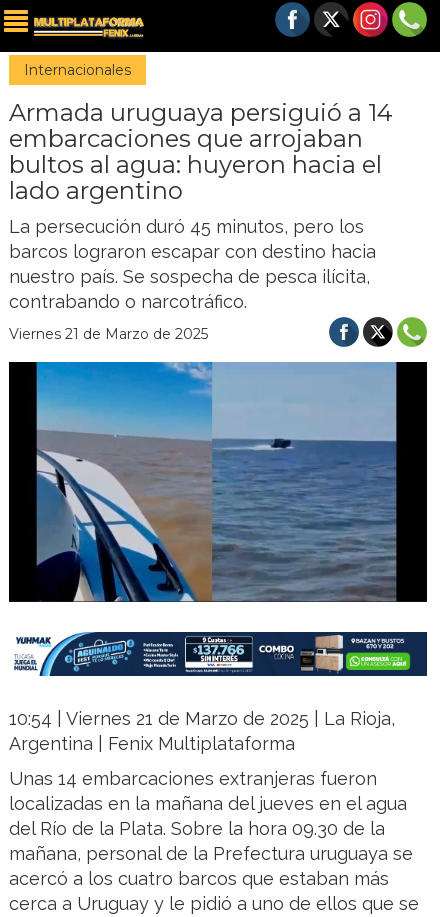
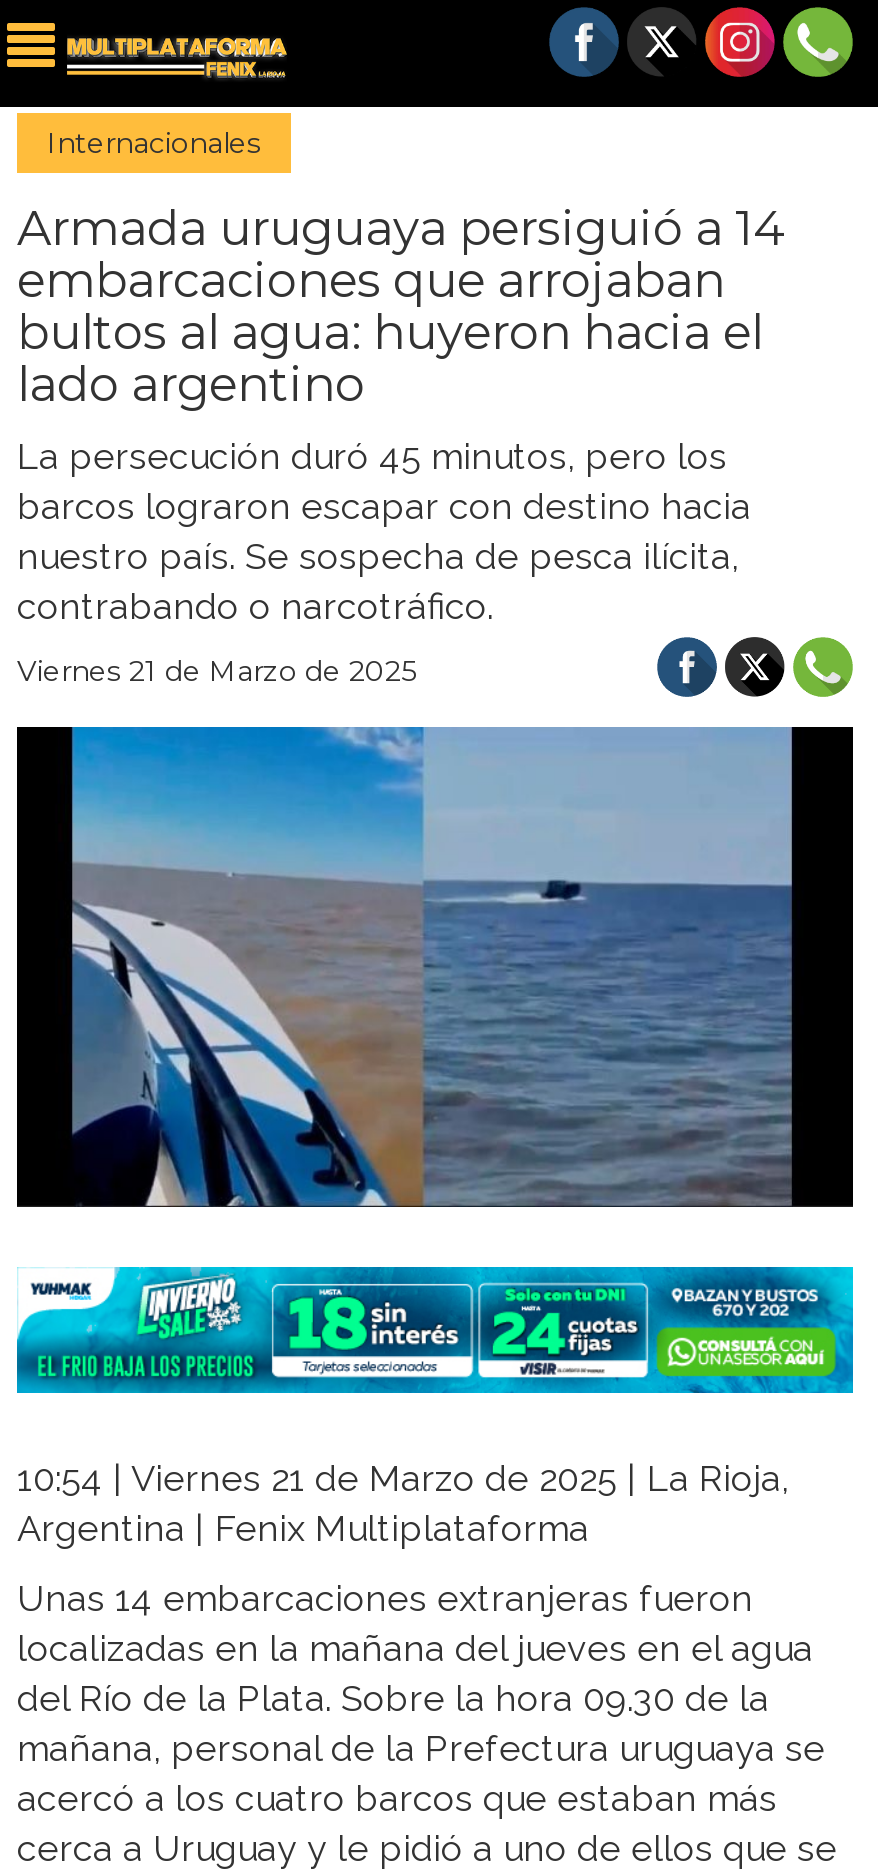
- [image]
+ [image]
